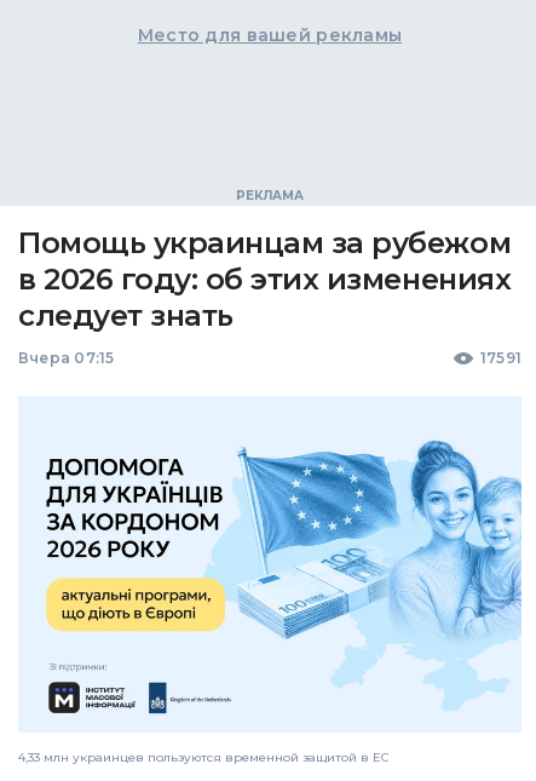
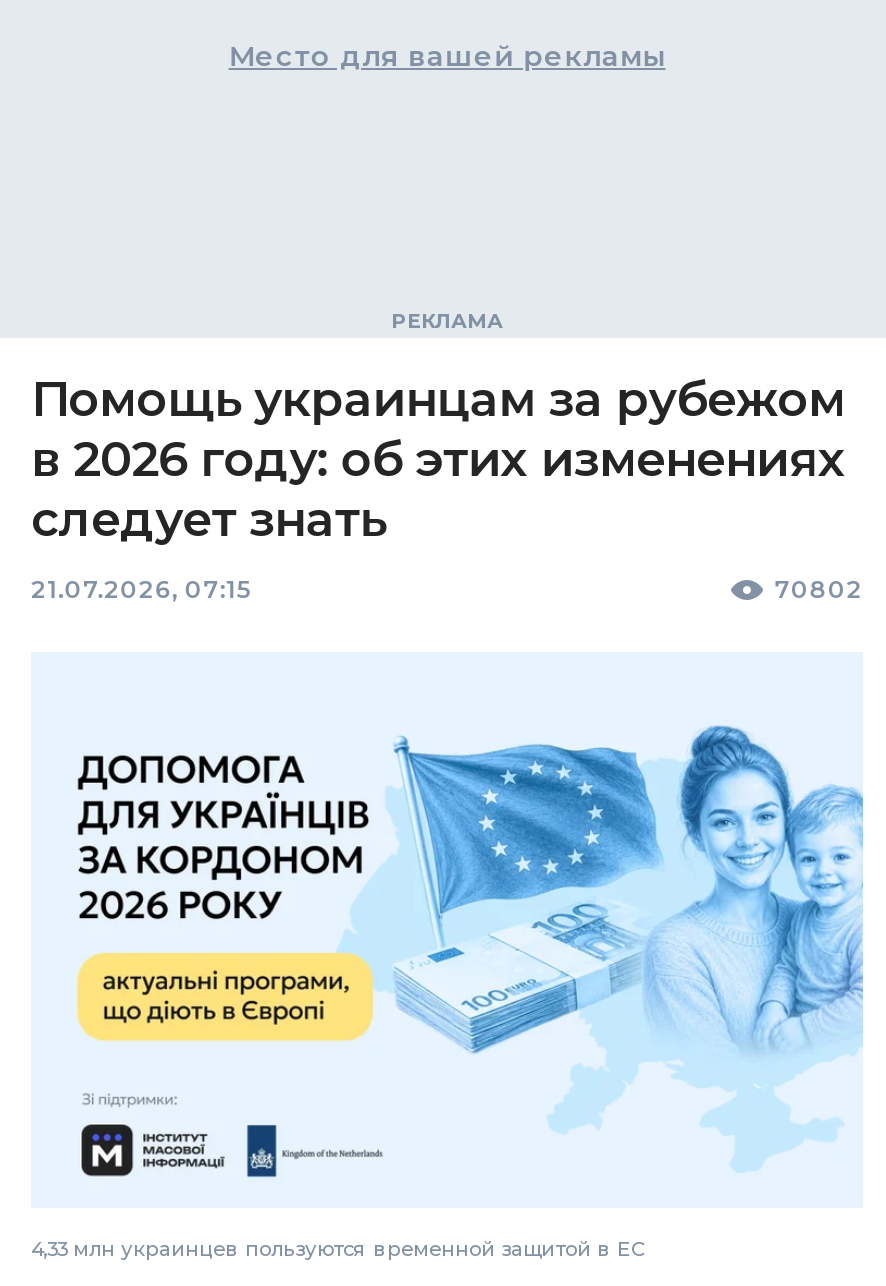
- Вчера 07:15
- 17591
+ 21.07.2026, 07:15
+ 70802
